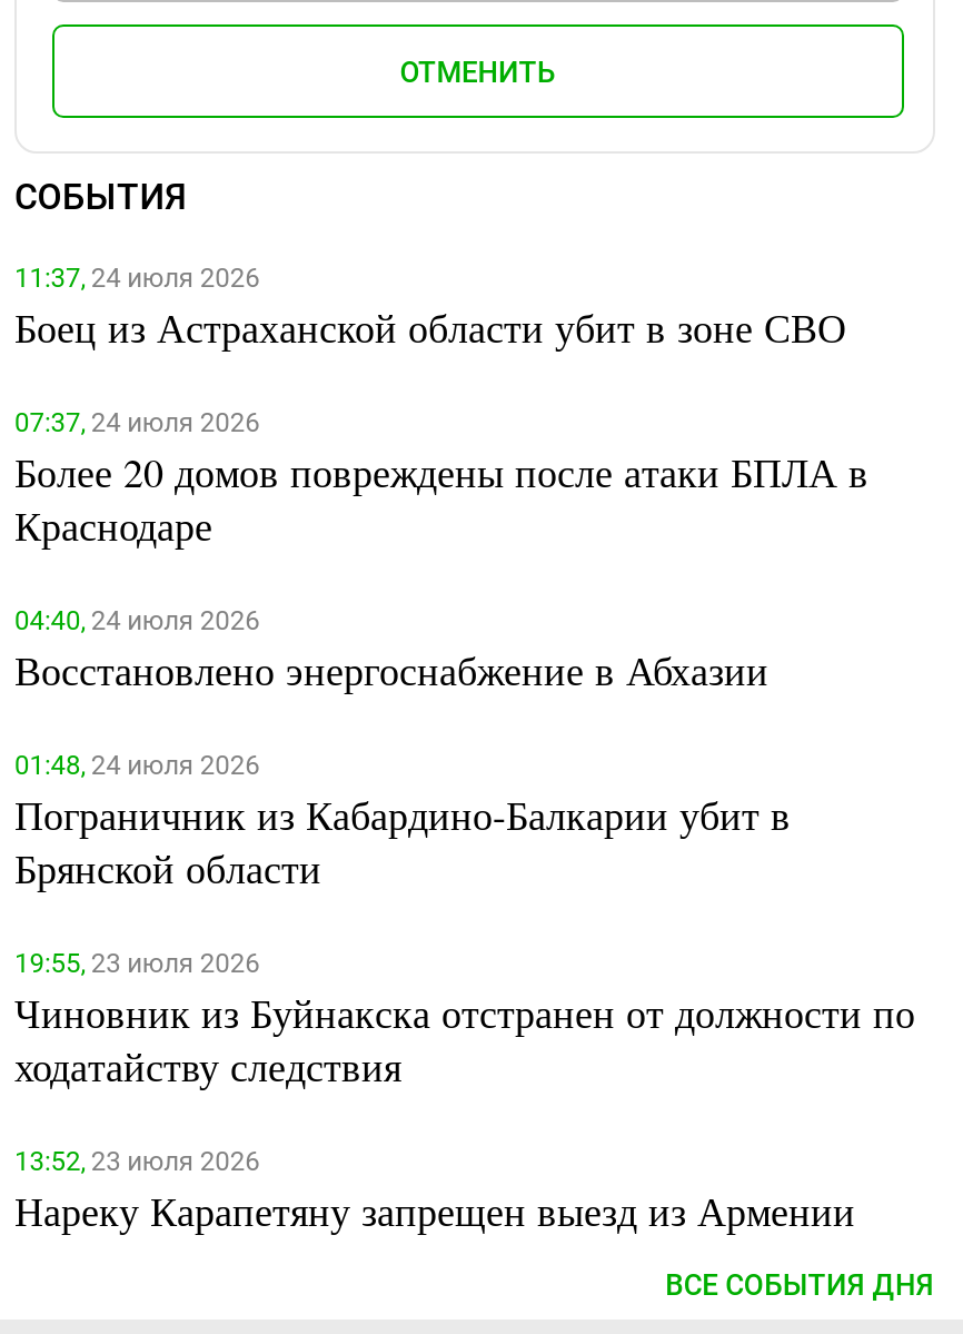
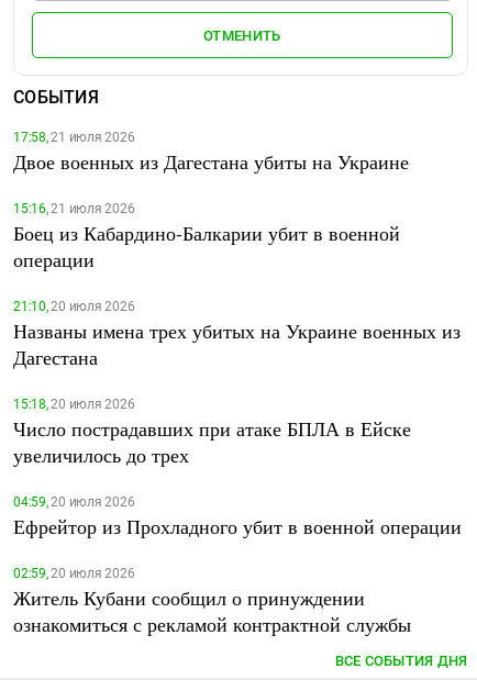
- 11:37, 24 июля 2026
- Боец из Астраханской области убит в зоне СВО
+ 17:58, 21 июля 2026
+ Двое военных из Дагестана убиты на Украине

- 07:37, 24 июля 2026
- Более 20 домов повреждены после атаки БПЛА в
- Краснодаре
+ 15:16, 21 июля 2026
+ Боец из Кабардино-Балкарии убит в военной
+ операции

- 04:40, 24 июля 2026
- Восстановлено энергоснабжение в Абхазии
+ 21:10, 20 июля 2026
+ Названы имена трех убитых на Украине военных из
+ Дагестана

- 01:48, 24 июля 2026
- Пограничник из Кабардино-Балкарии убит в
- Брянской области
+ 15:18, 20 июля 2026
+ Число пострадавших при атаке БПЛА в Ейске
+ увеличилось до трех

- 19:55, 23 июля 2026
- Чиновник из Буйнакска отстранен от должности по
- ходатайству следствия
+ 04:59, 20 июля 2026
+ Ефрейтор из Прохладного убит в военной операции

- 13:52, 23 июля 2026
- Нареку Карапетяну запрещен выезд из Армении
+ 02:59, 20 июля 2026
+ Житель Кубани сообщил о принуждении
+ ознакомиться с рекламой контрактной службы
